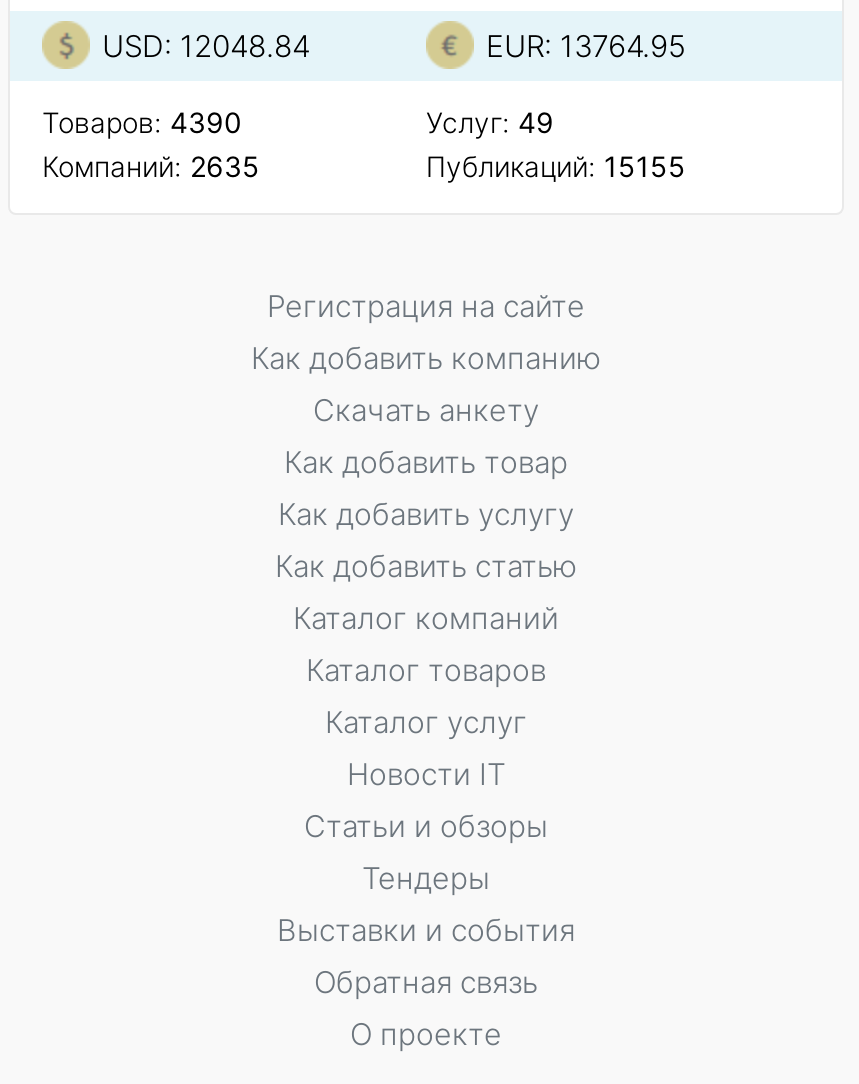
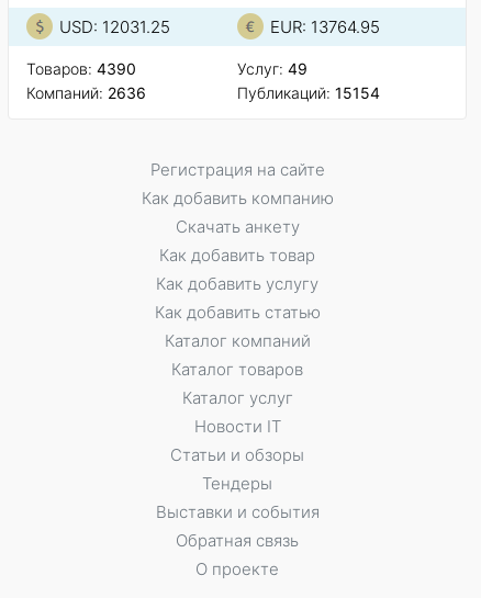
- USD: 12048.84
+ USD: 12031.25

- Компаний: 2635
+ Компаний: 2636

- Публикаций: 15155
+ Публикаций: 15154
